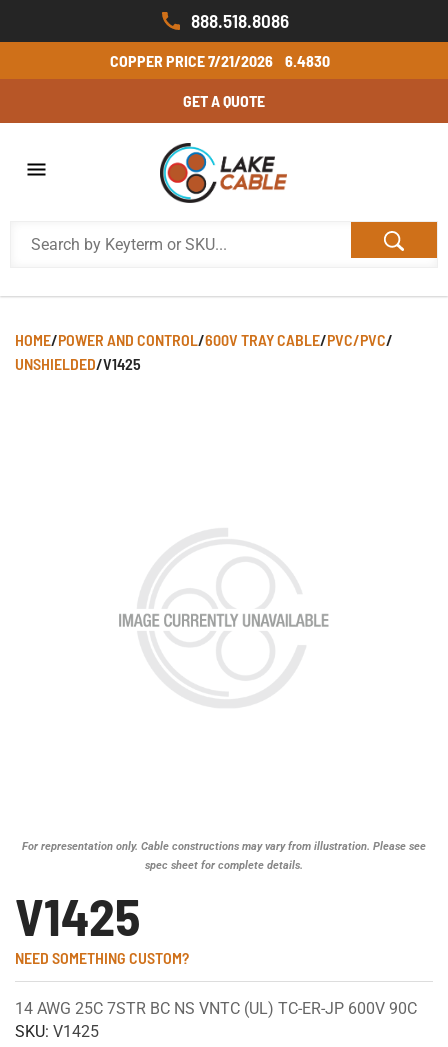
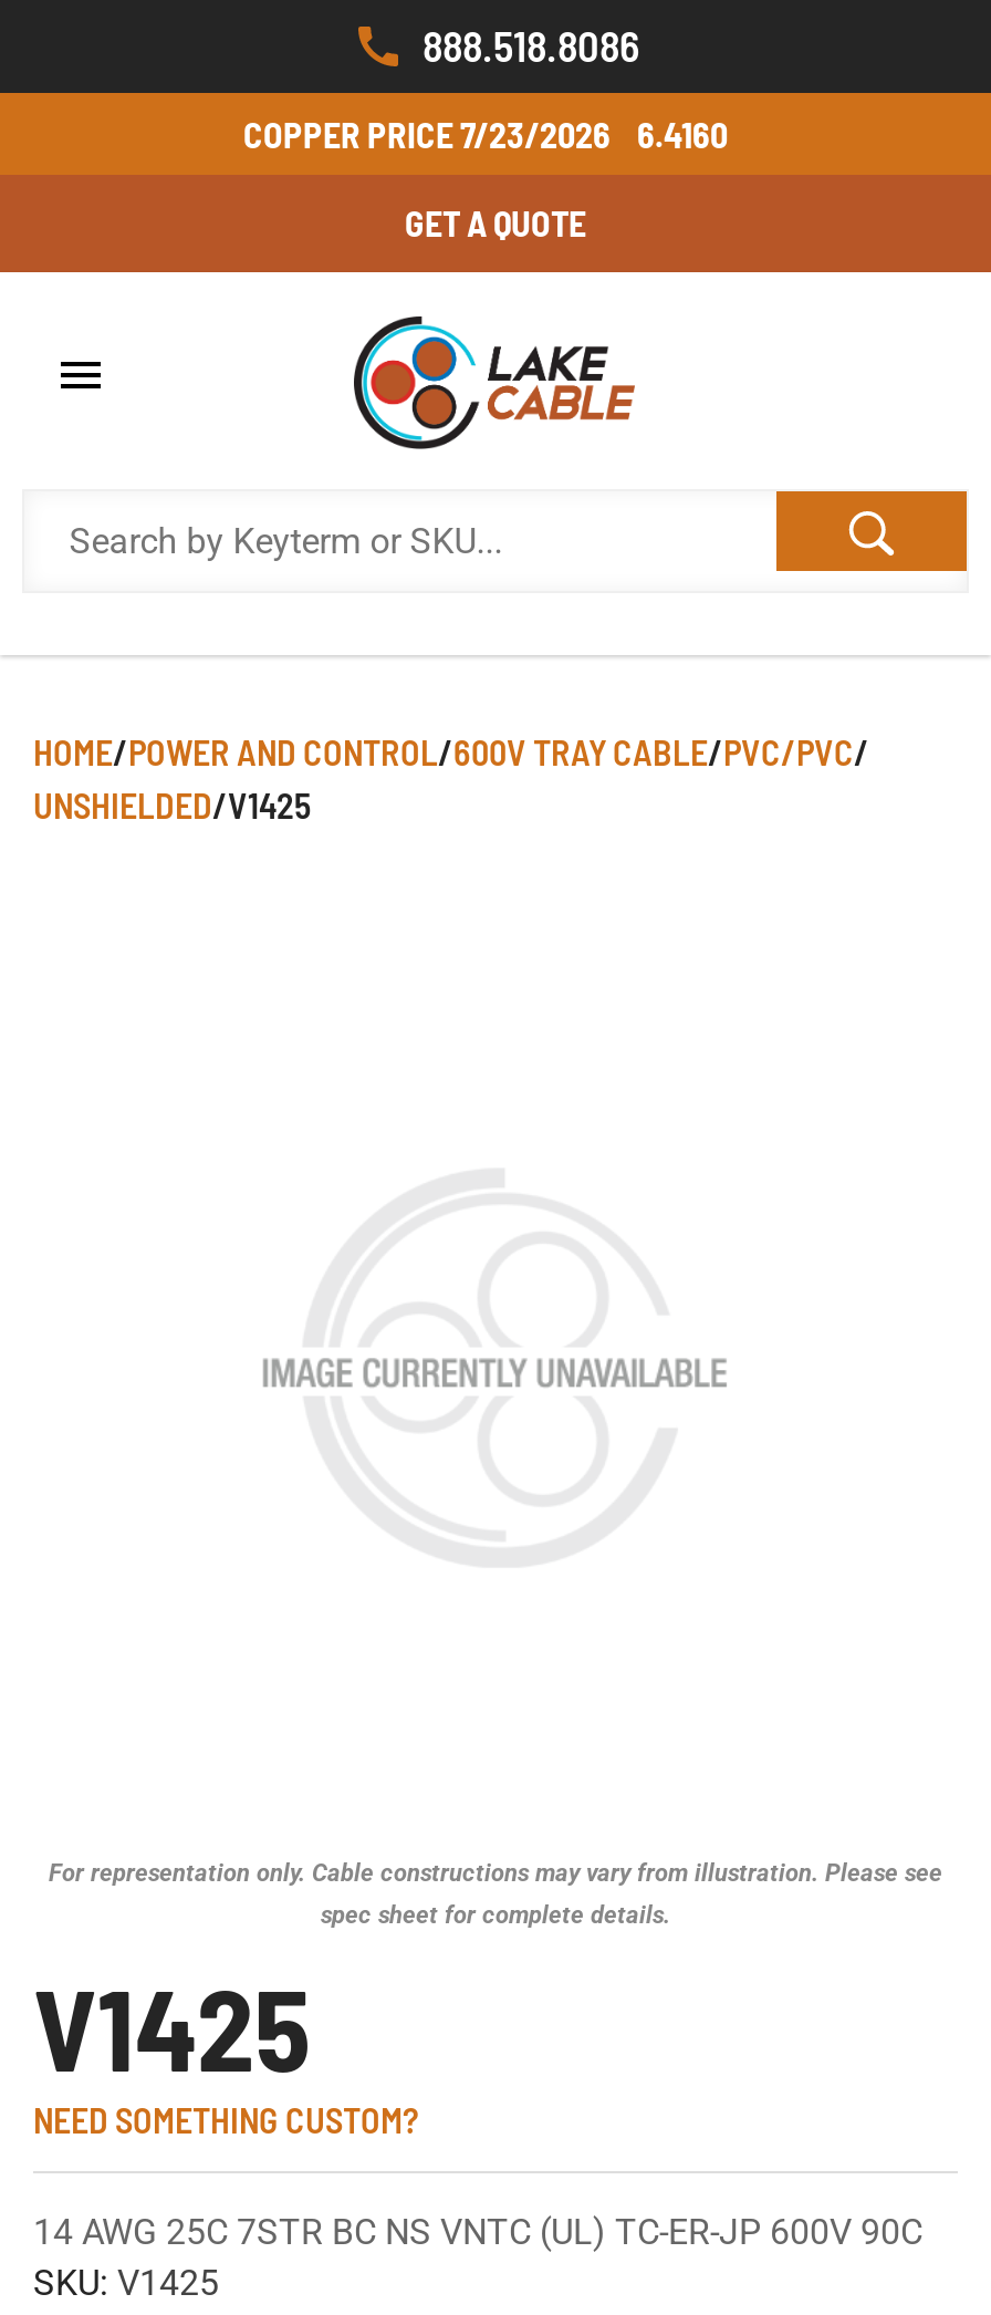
- COPPER PRICE 7/21/2026
+ COPPER PRICE 7/23/2026

- 6.4830
+ 6.4160
